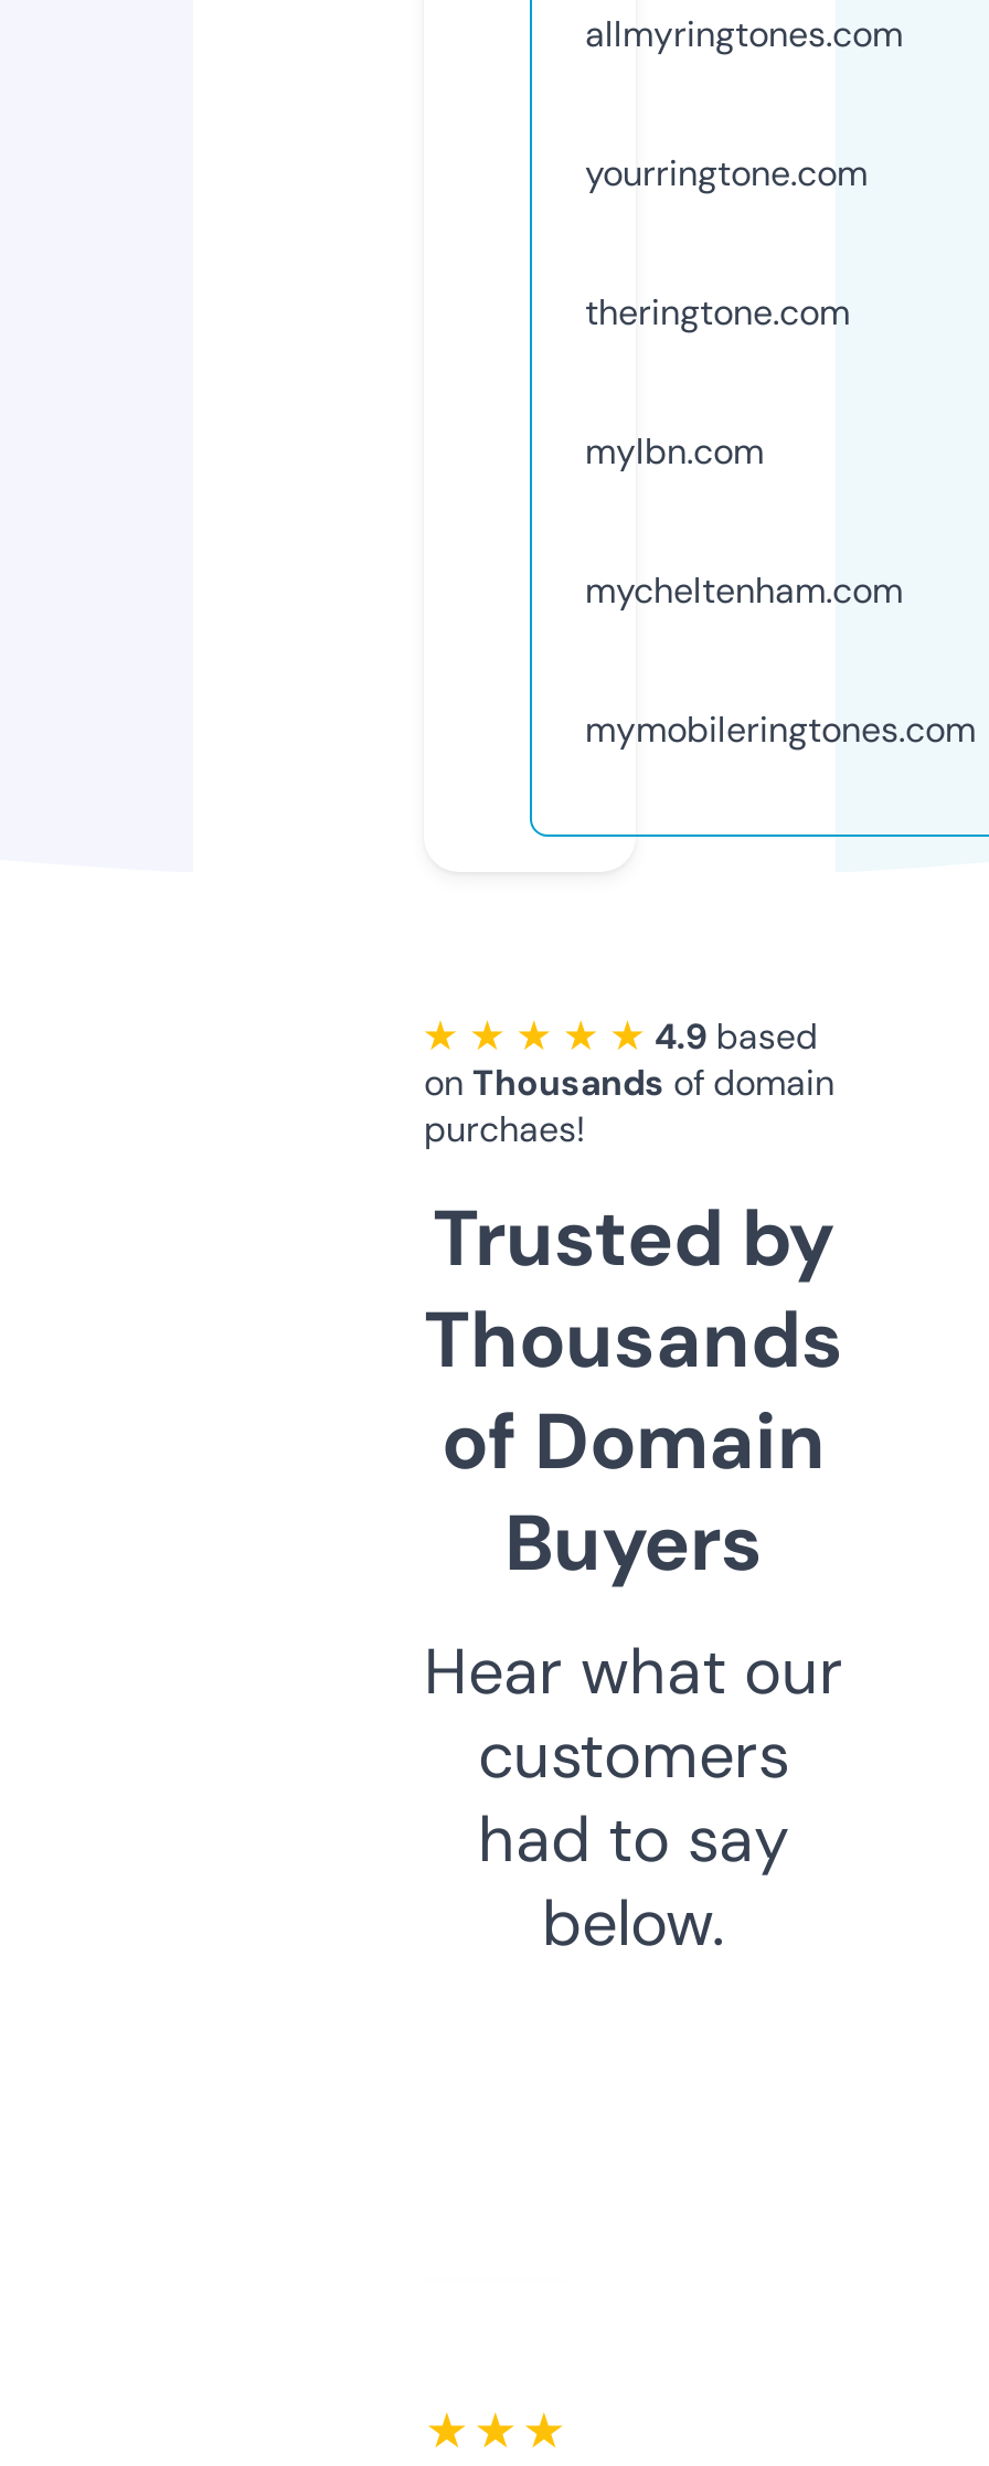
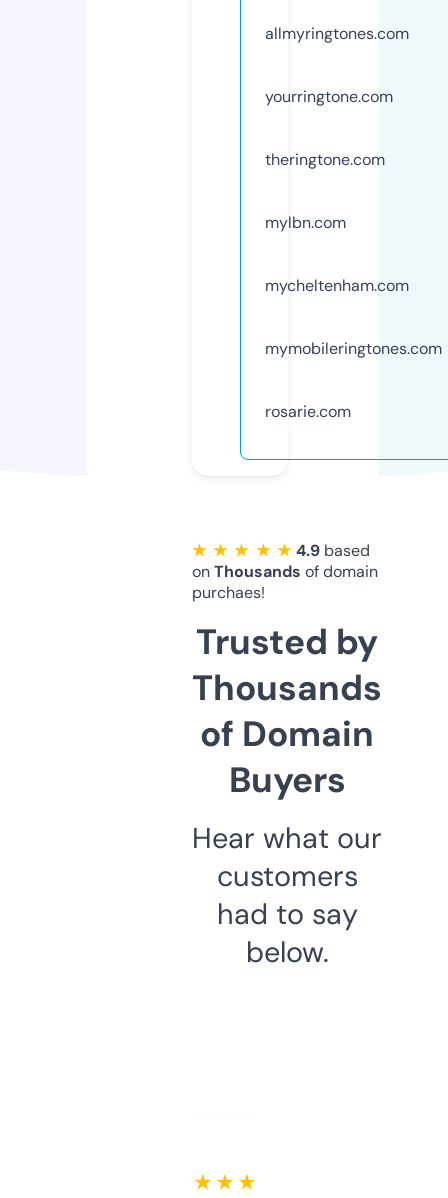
+ rosarie.com
